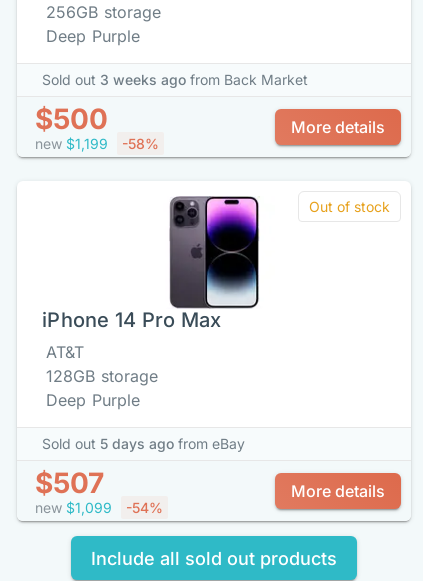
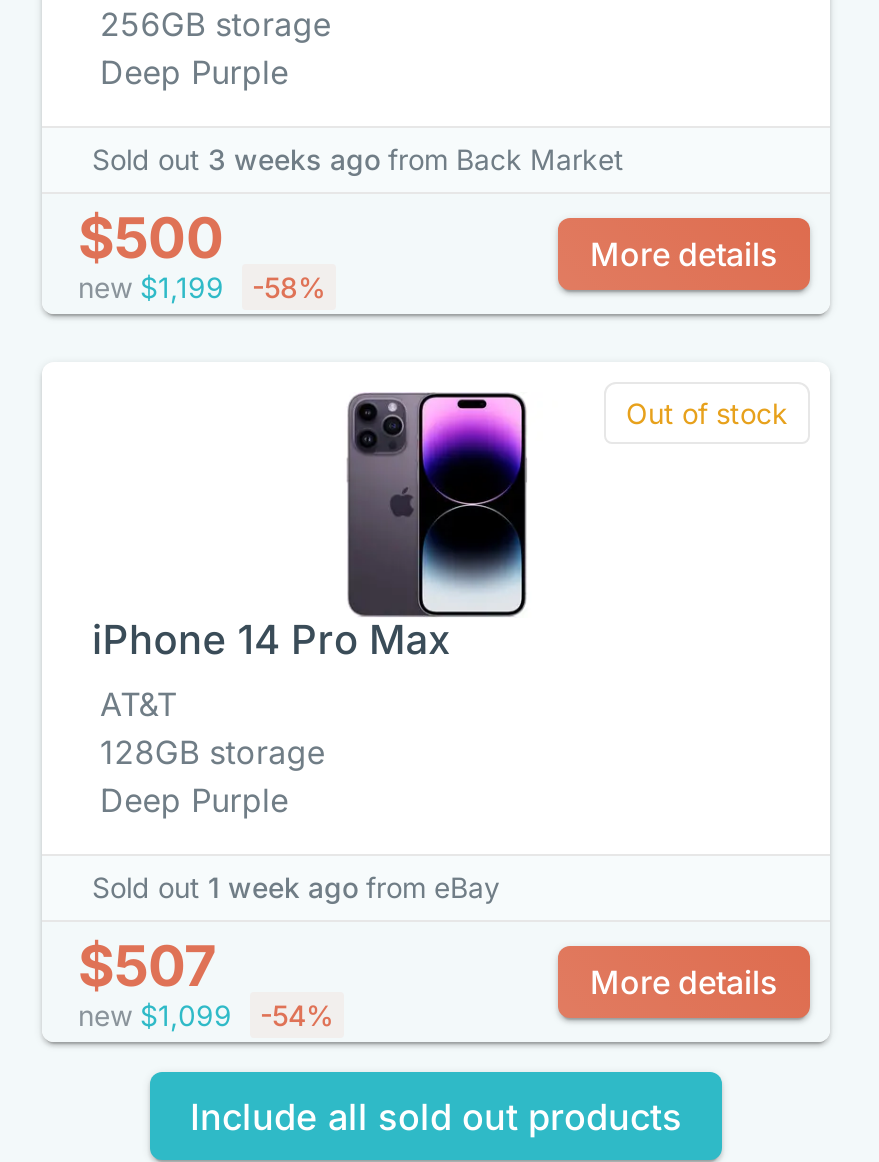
- Sold out 5 days ago from eBay
+ Sold out 1 week ago from eBay
